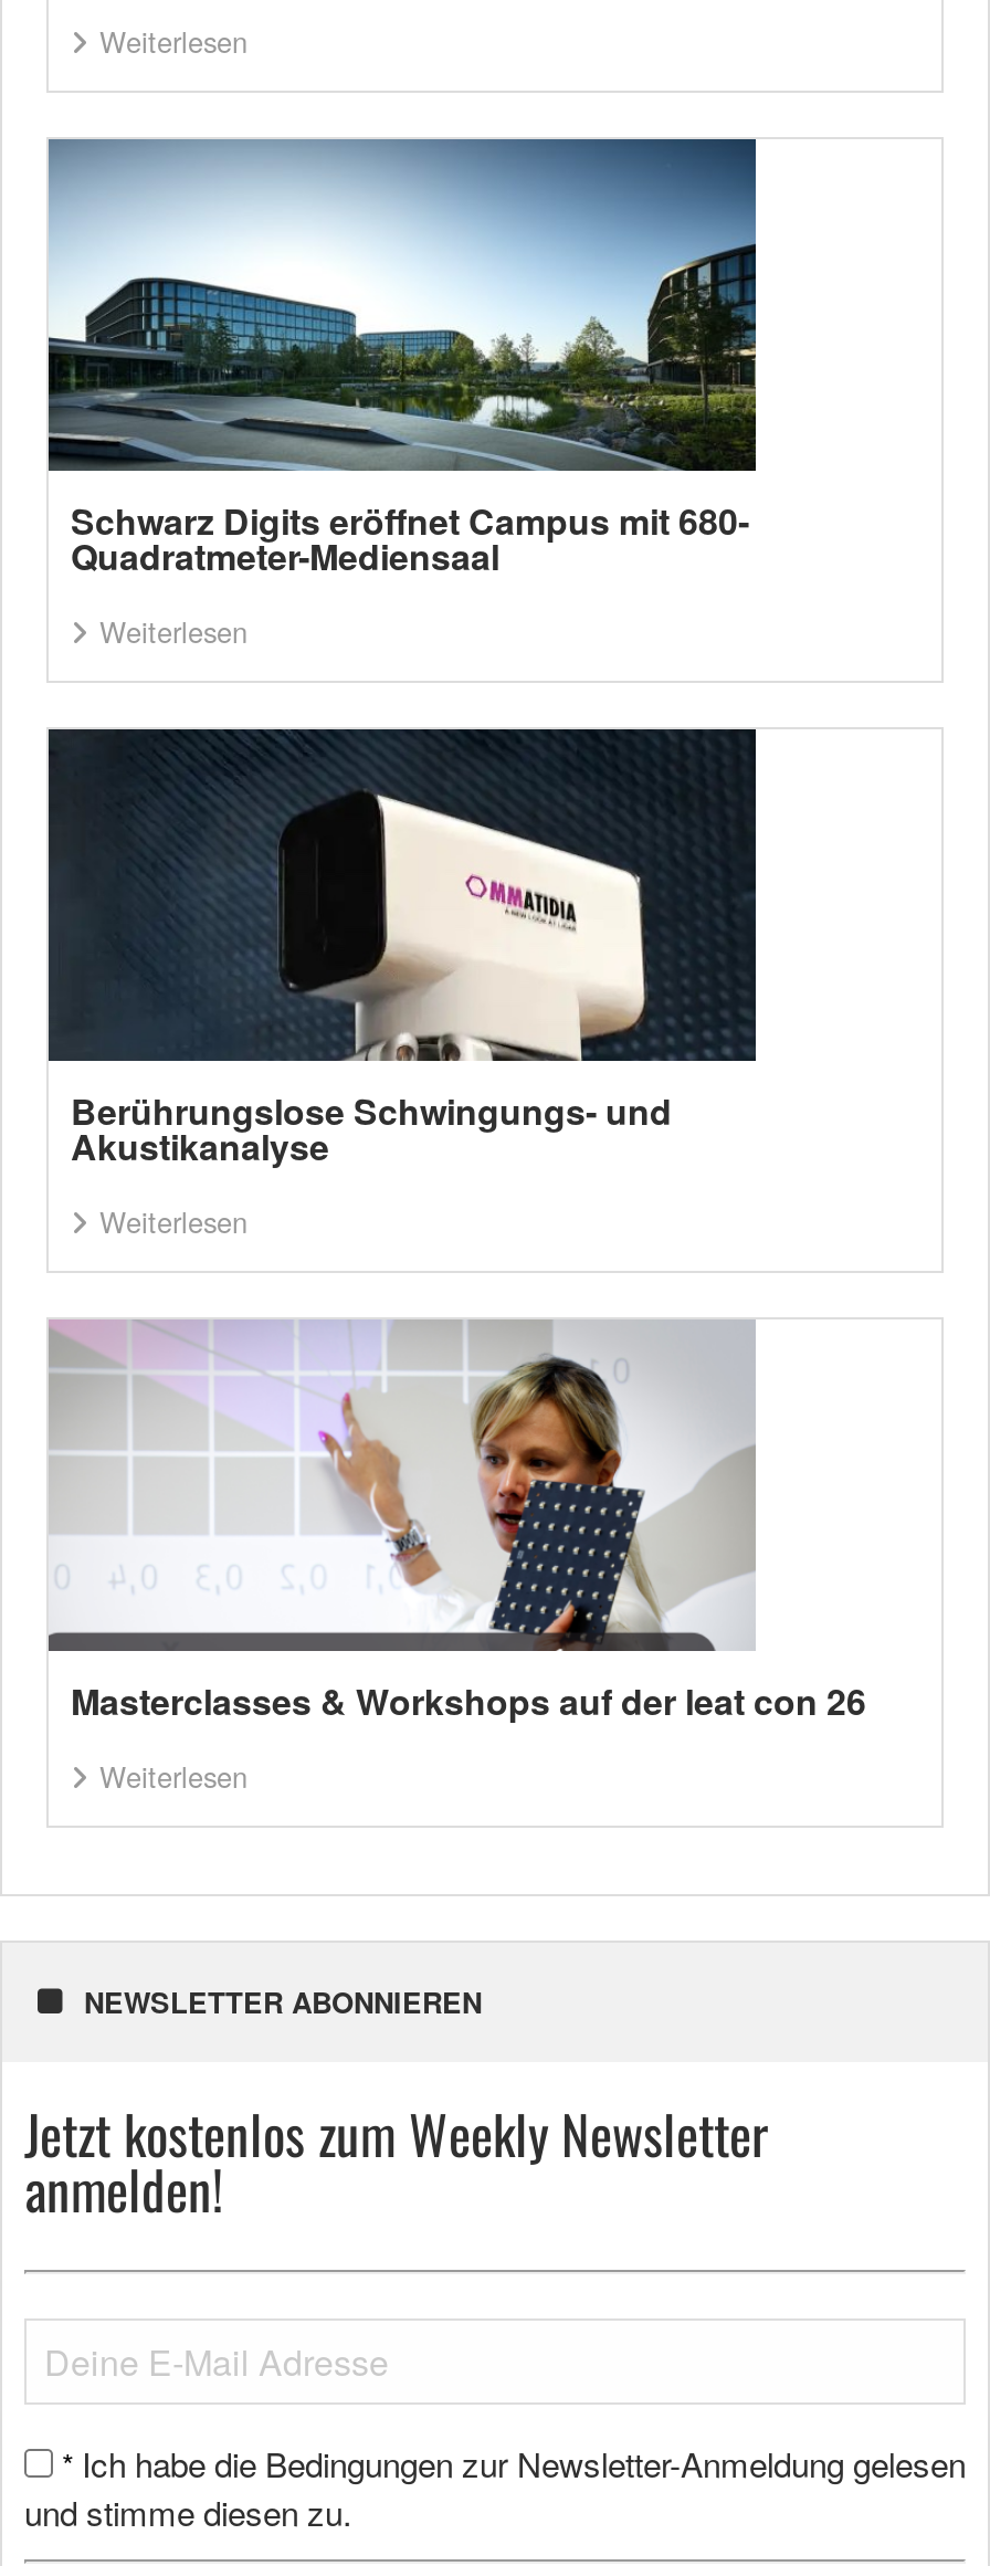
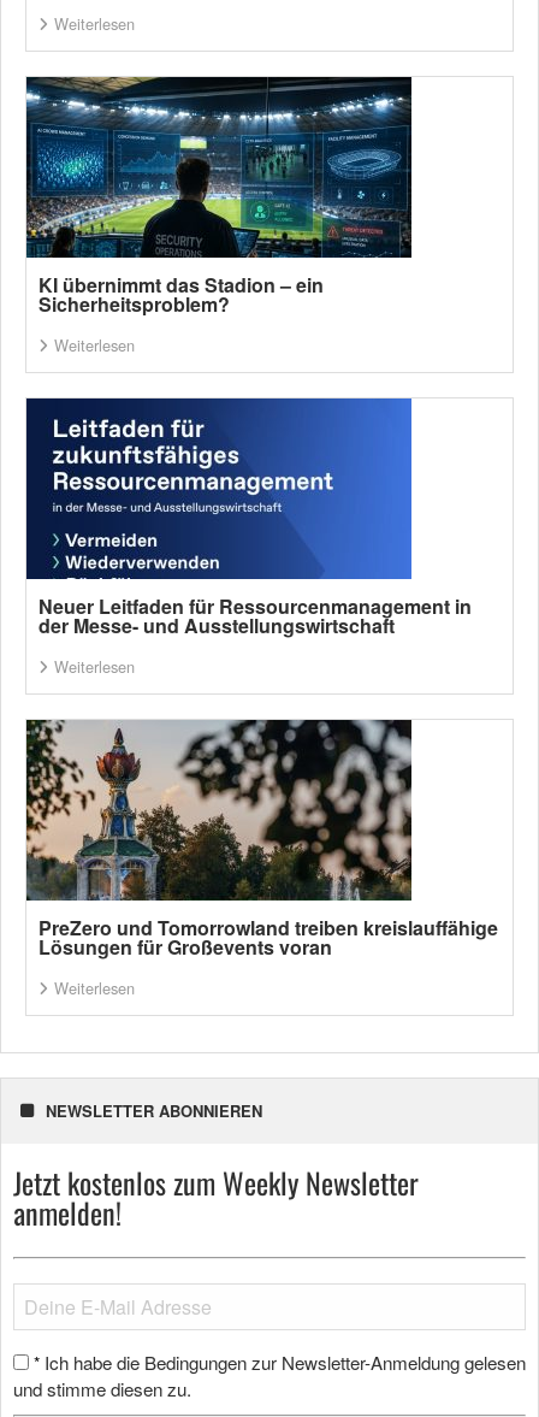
- [image]
- Schwarz Digits eröffnet Campus mit 680-
- Quadratmeter-Mediensaal
+ [image]
+ KI übernimmt das Stadion – ein
+ Sicherheitsproblem?

- [image]
- Berührungslose Schwingungs- und
- Akustikanalyse
+ [image]
+ Neuer Leitfaden für Ressourcenmanagement in
+ der Messe- und Ausstellungswirtschaft

- [image]
- Masterclasses & Workshops auf der leat con 26
+ [image]
+ PreZero und Tomorrowland treiben kreislauffähige
+ Lösungen für Großevents voran
